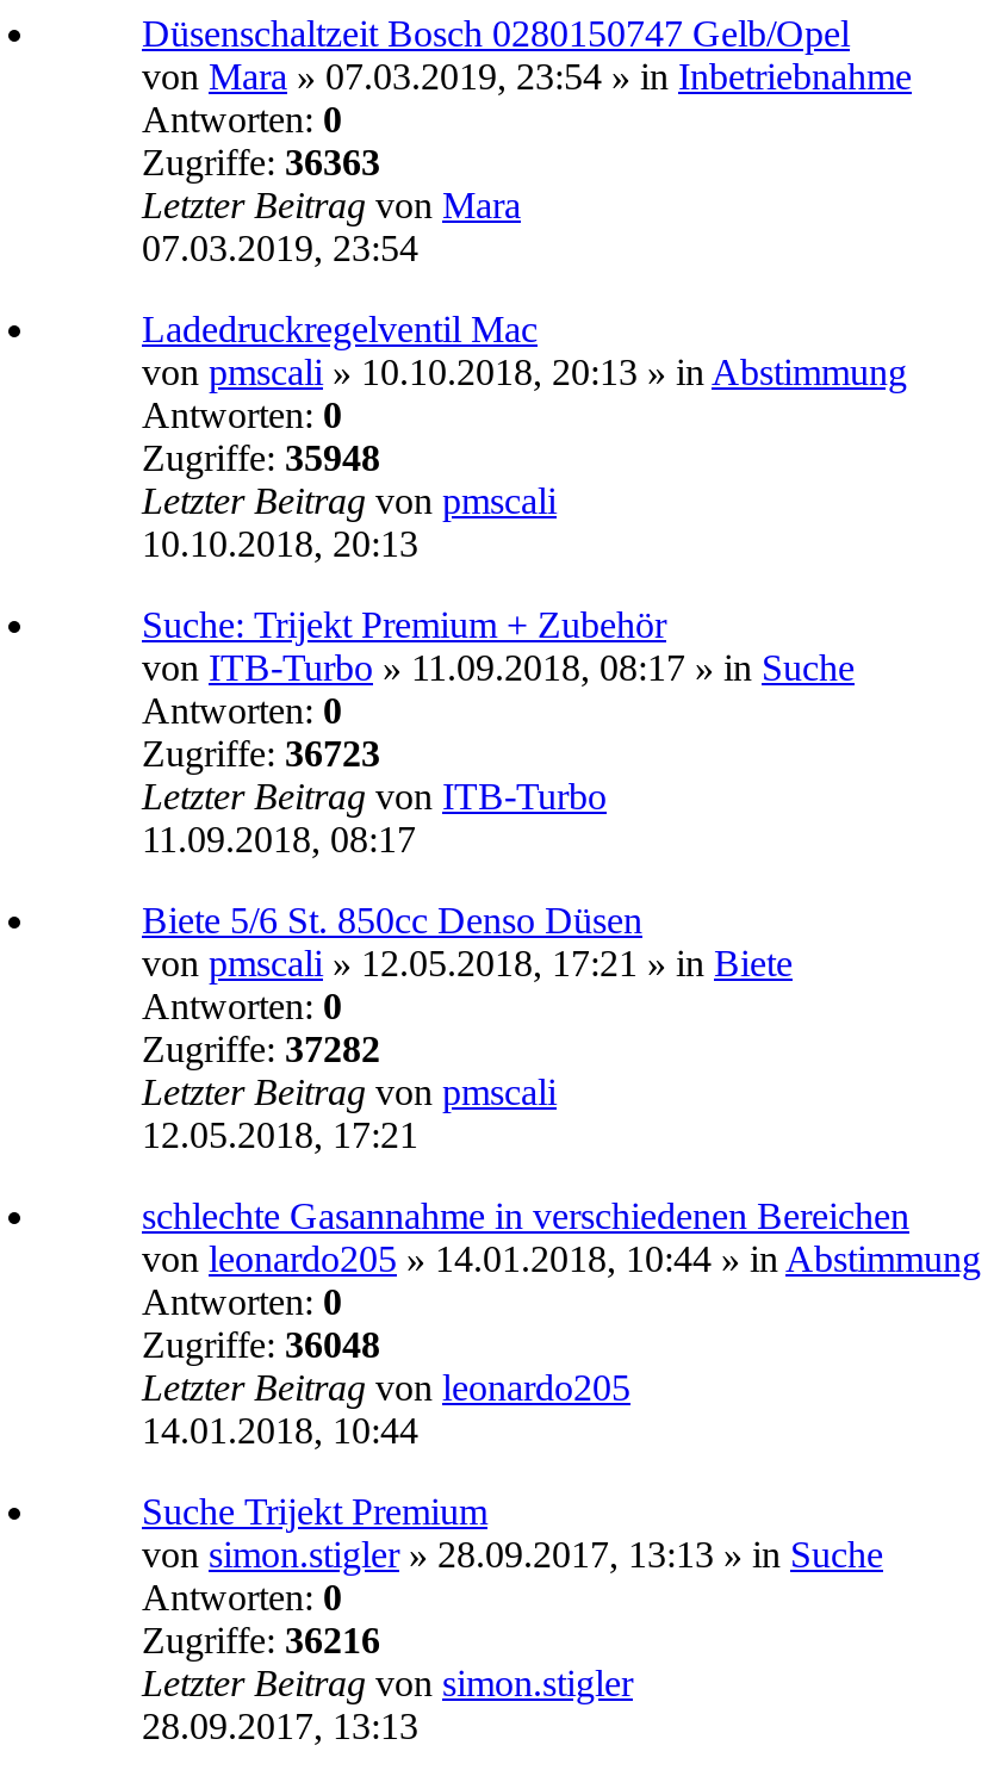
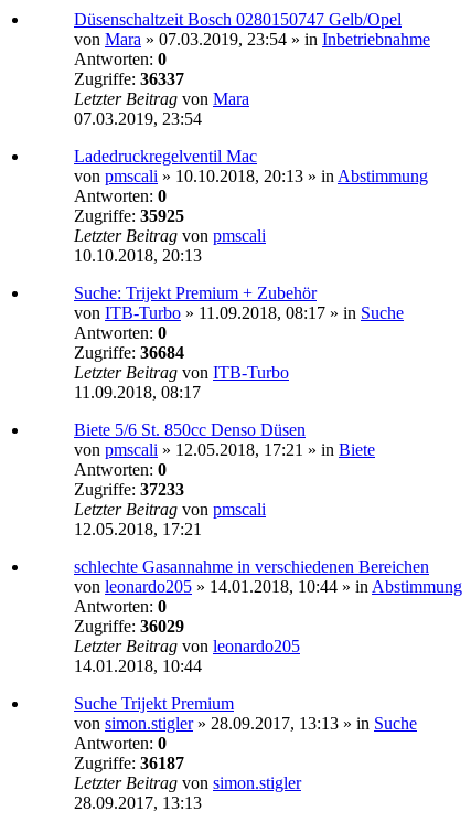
- Zugriffe: 36363
+ Zugriffe: 36337

- Zugriffe: 35948
+ Zugriffe: 35925

- Zugriffe: 36723
+ Zugriffe: 36684

- Zugriffe: 37282
+ Zugriffe: 37233

- Zugriffe: 36048
+ Zugriffe: 36029

- Zugriffe: 36216
+ Zugriffe: 36187
